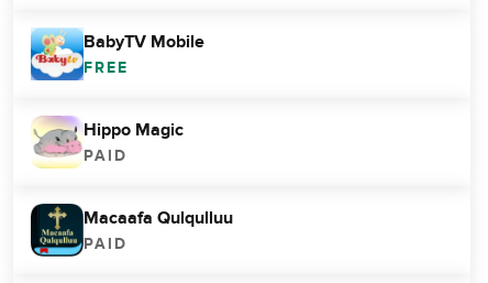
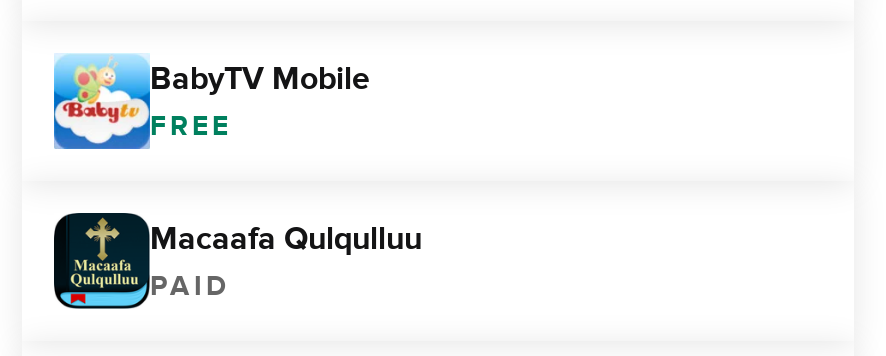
- [image]
- Hippo Magic
- PAID
